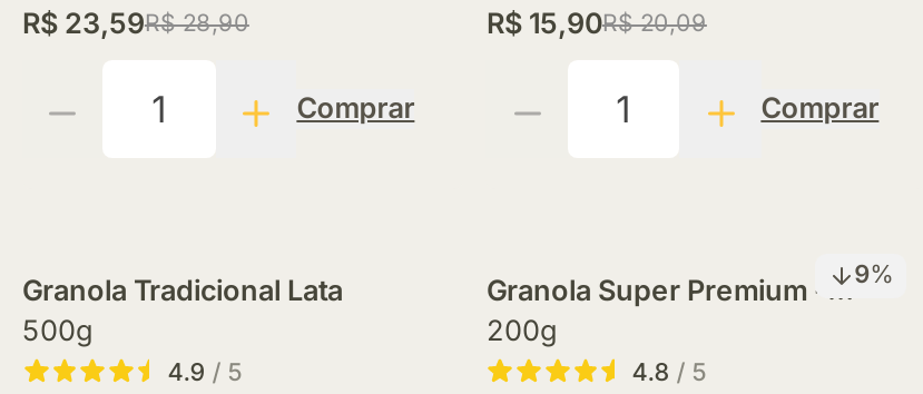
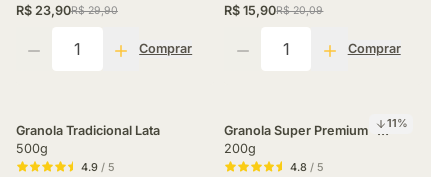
- R$ 23,59R$ 28,90
+ R$ 23,90R$ 29,90

- Granola Super Premium - 9%
+ Granola Super Premium - 11%
